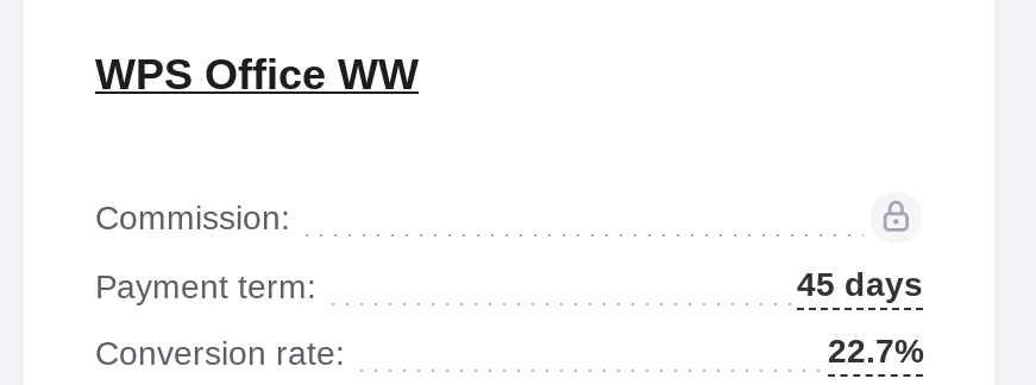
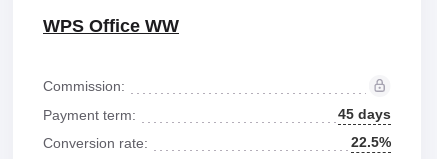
- 22.7%
+ 22.5%
